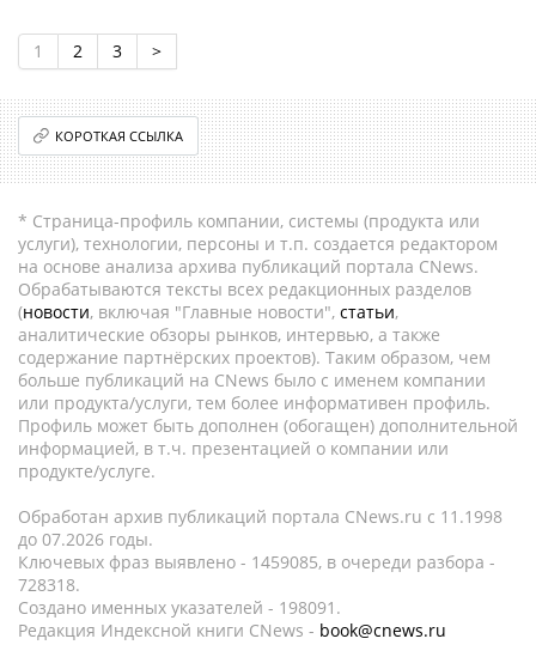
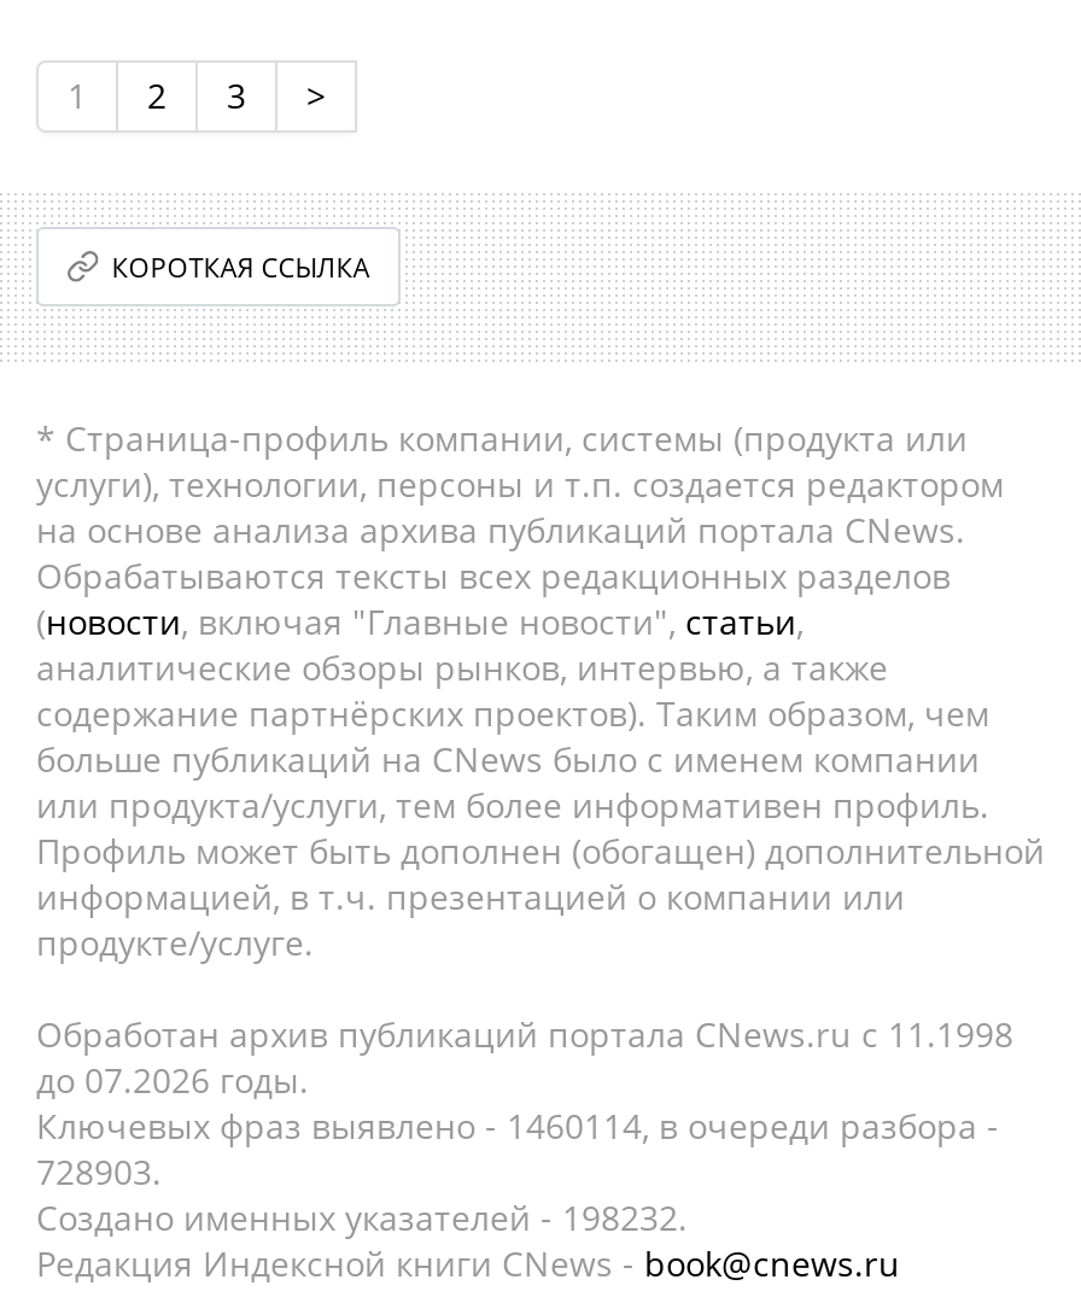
- Ключевых фраз выявлено - 1459085, в очереди разбора -
+ Ключевых фраз выявлено - 1460114, в очереди разбора -

- 728318.
+ 728903.

- Создано именных указателей - 198091.
+ Создано именных указателей - 198232.
